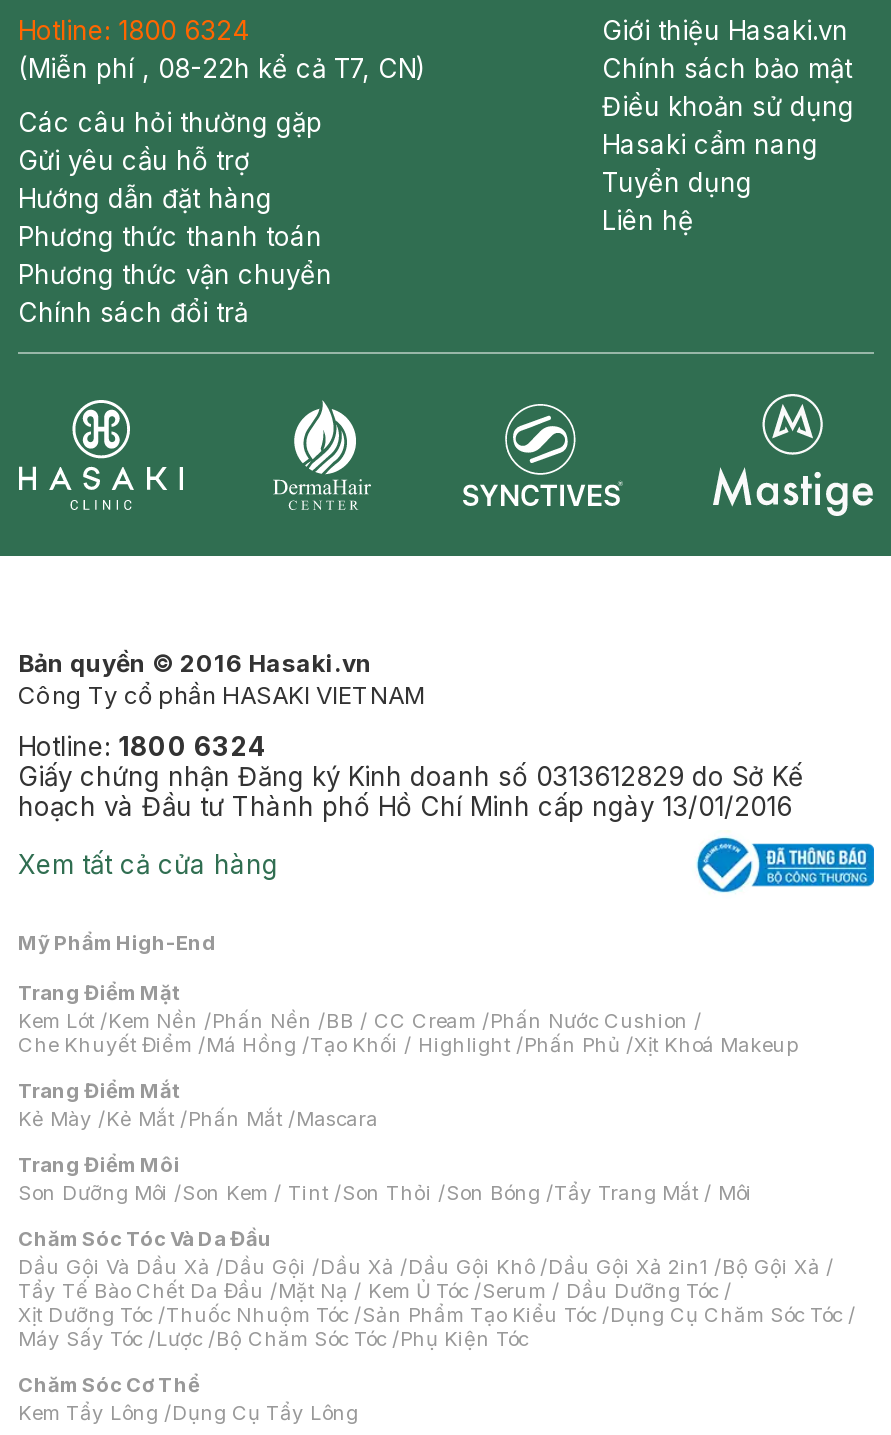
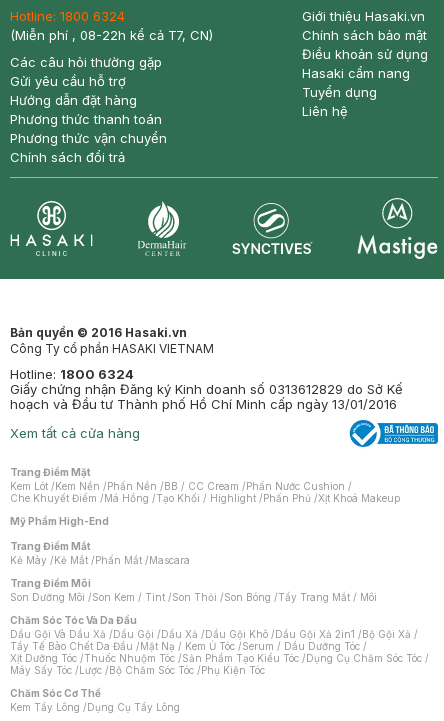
moved down: Mỹ Phẩm High-End

moved up: Trang Điểm Mặt | Kem Lót /Kem Nền /Phấn Nền /BB / CC Cream /Phấn Nước Cushion / | Che Khuyết Điểm /Má Hồng /Tạo Khối / Highlight /Phấn Phủ /Xịt Khoá Makeup
